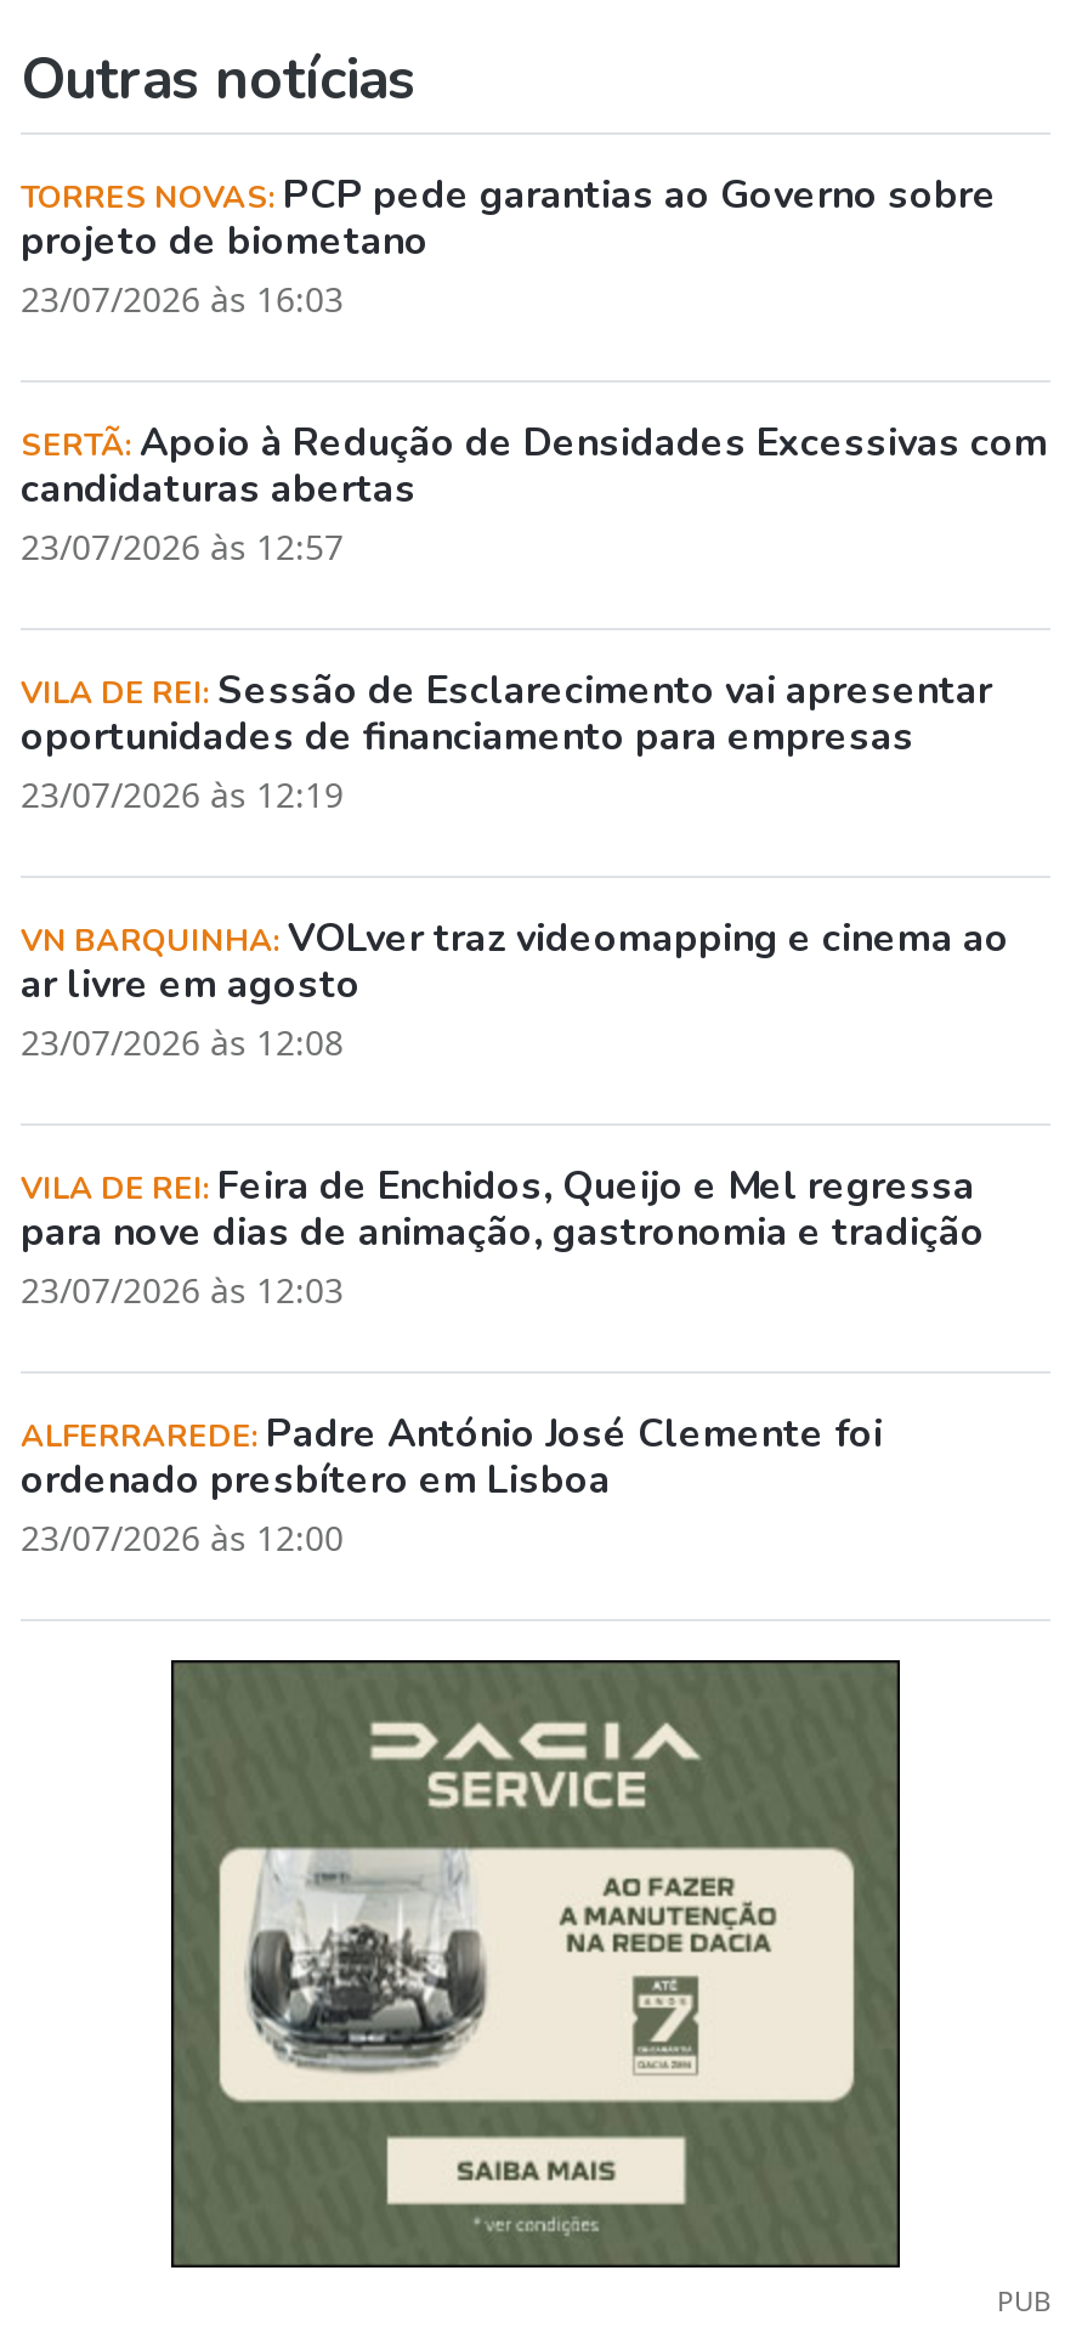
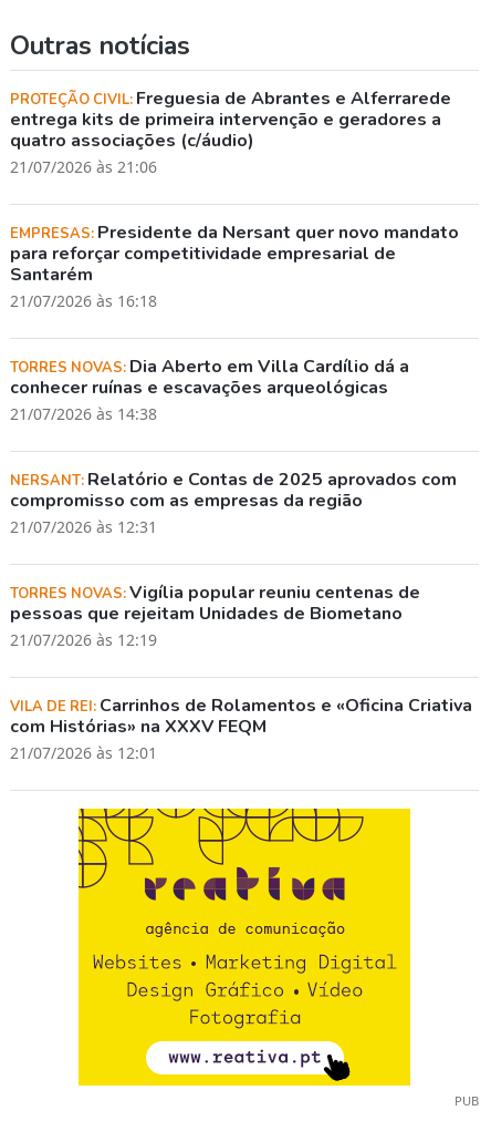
- TORRES NOVAS: PCP pede garantias ao Governo sobre
- projeto de biometano
- 23/07/2026 às 16:03
+ PROTEÇÃO CIVIL: Freguesia de Abrantes e Alferrarede
+ entrega kits de primeira intervenção e geradores a
+ quatro associações (c/áudio)
+ 21/07/2026 às 21:06

- SERTÃ: Apoio à Redução de Densidades Excessivas com
- candidaturas abertas
- 23/07/2026 às 12:57
+ EMPRESAS: Presidente da Nersant quer novo mandato
+ para reforçar competitividade empresarial de
+ Santarém
+ 21/07/2026 às 16:18

- VILA DE REI: Sessão de Esclarecimento vai apresentar
- oportunidades de financiamento para empresas
- 23/07/2026 às 12:19
+ TORRES NOVAS: Dia Aberto em Villa Cardílio dá a
+ conhecer ruínas e escavações arqueológicas
+ 21/07/2026 às 14:38

- VN BARQUINHA: VOLver traz videomapping e cinema ao
- ar livre em agosto
- 23/07/2026 às 12:08
+ NERSANT: Relatório e Contas de 2025 aprovados com
+ compromisso com as empresas da região
+ 21/07/2026 às 12:31

- VILA DE REI: Feira de Enchidos, Queijo e Mel regressa
- para nove dias de animação, gastronomia e tradição
- 23/07/2026 às 12:03
+ TORRES NOVAS: Vigília popular reuniu centenas de
+ pessoas que rejeitam Unidades de Biometano
+ 21/07/2026 às 12:19

- ALFERRAREDE: Padre António José Clemente foi
- ordenado presbítero em Lisboa
- 23/07/2026 às 12:00
+ VILA DE REI: Carrinhos de Rolamentos e «Oficina Criativa
+ com Histórias» na XXXV FEQM
+ 21/07/2026 às 12:01

- [image]
+ [image]
